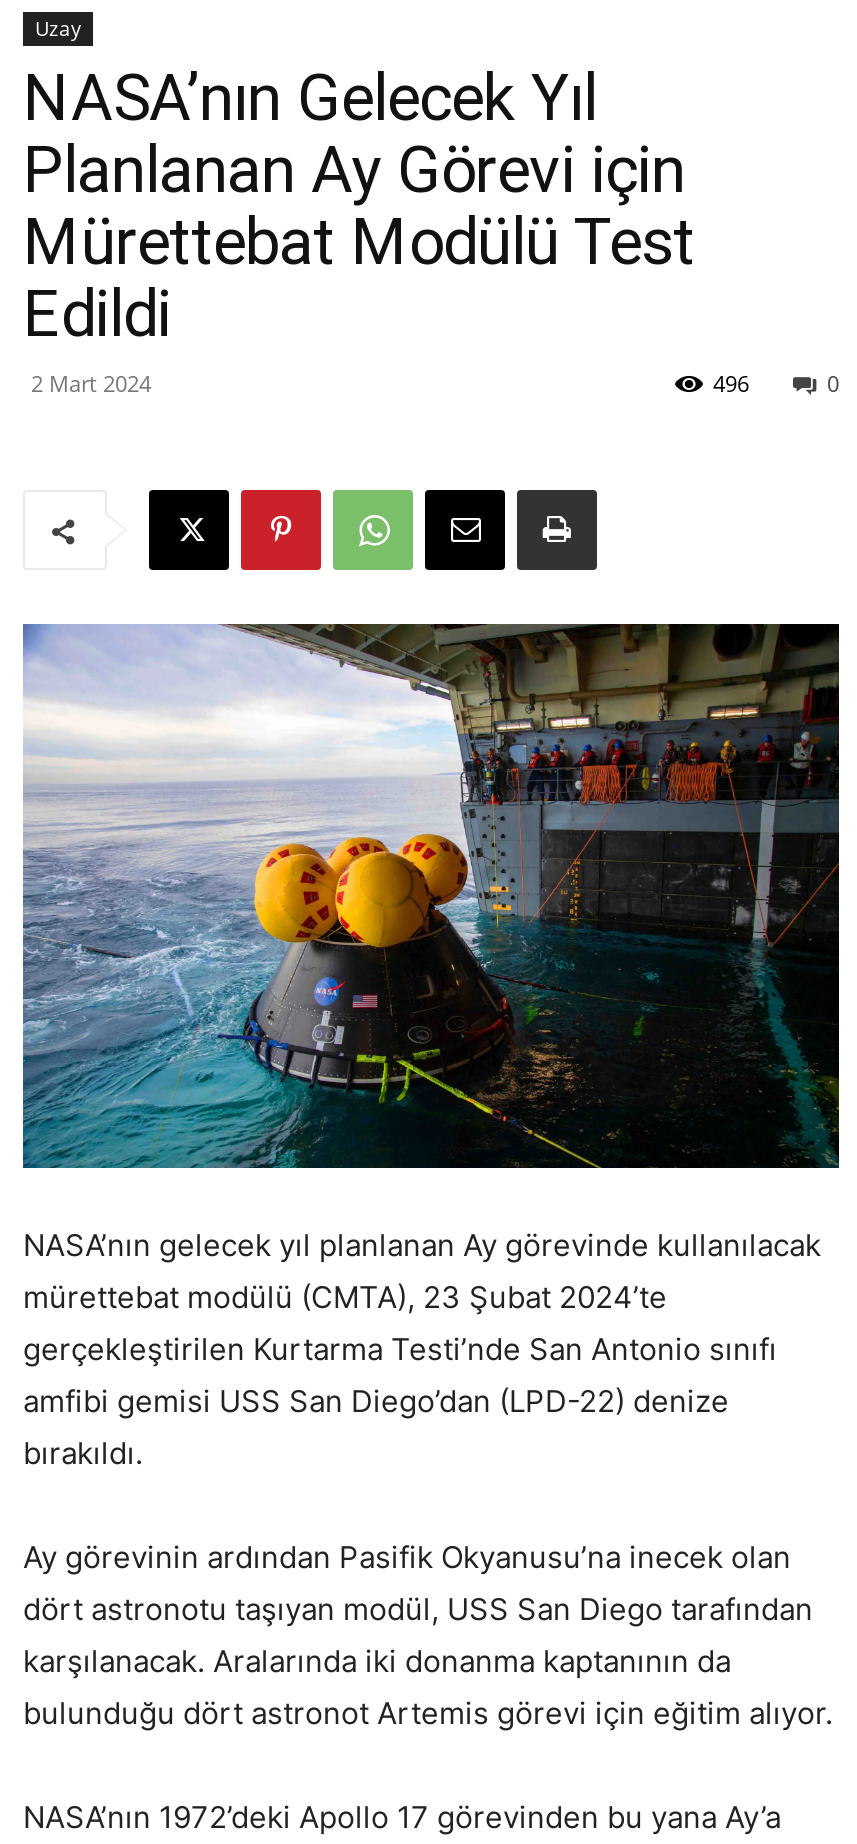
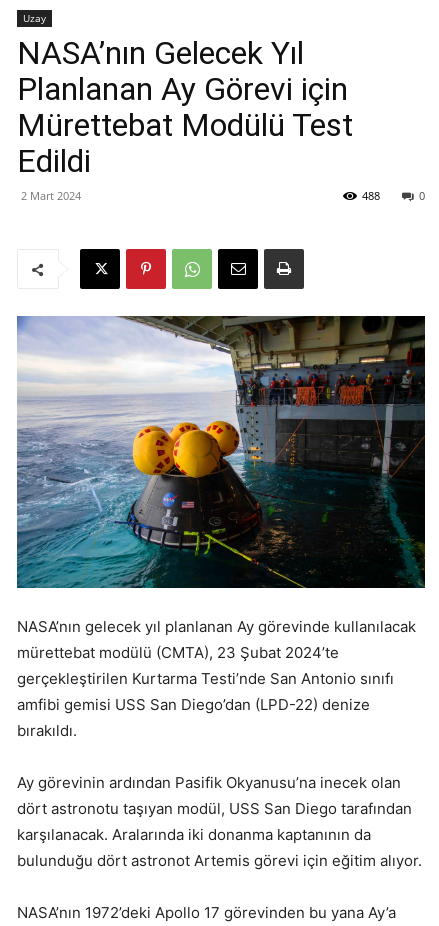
- 496
+ 488
